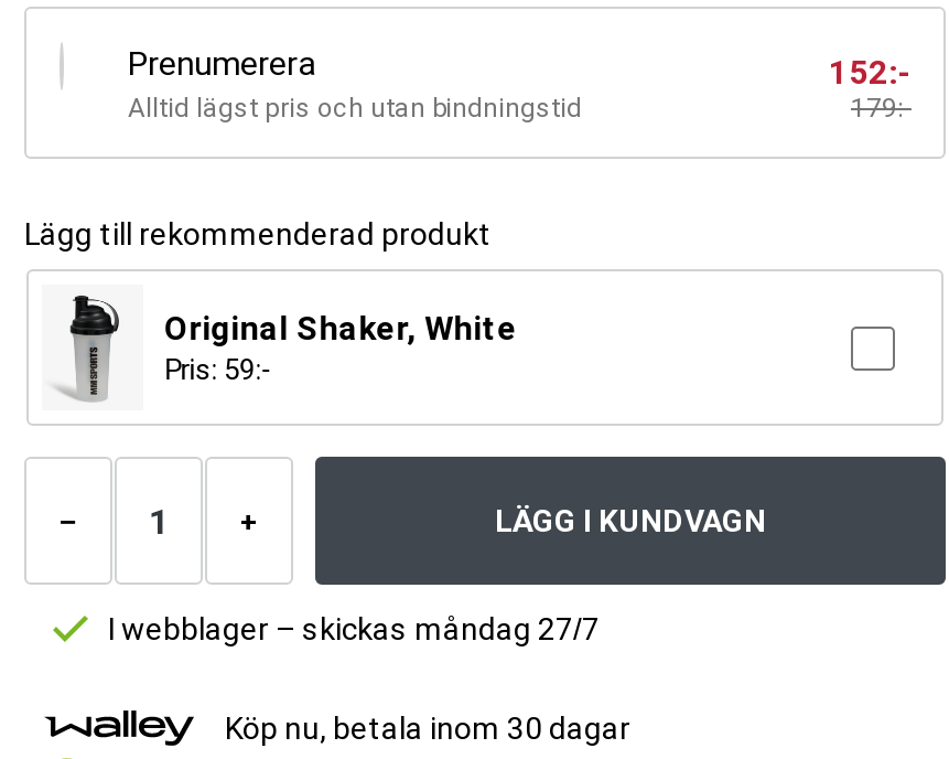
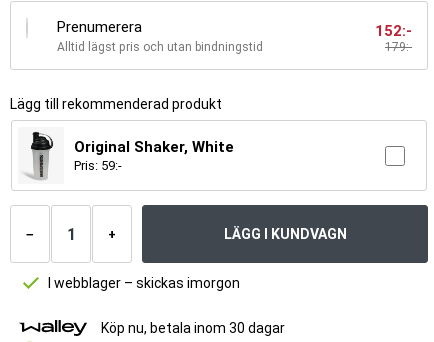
- I webblager – skickas måndag 27/7
+ I webblager – skickas imorgon
